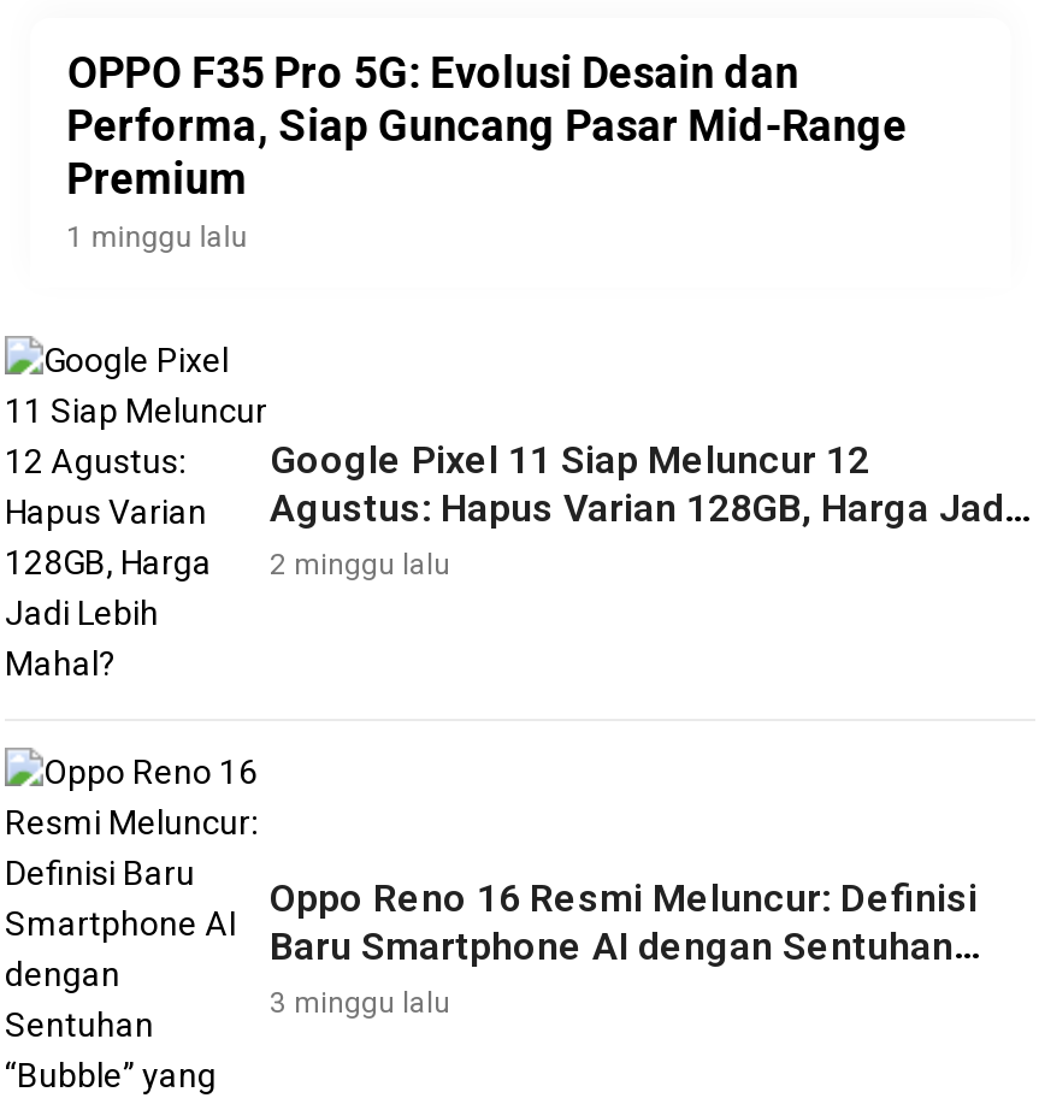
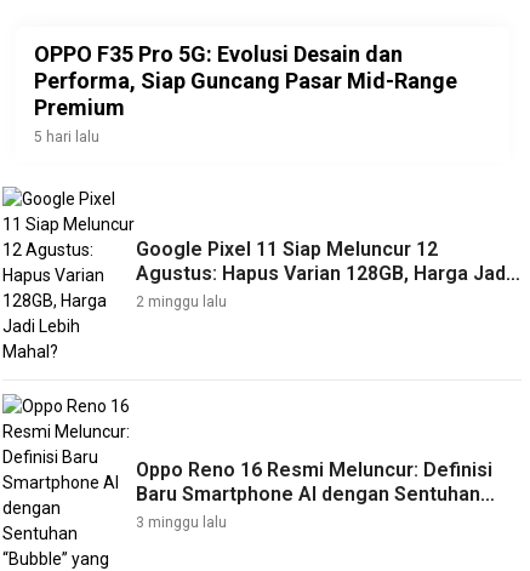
- 1 minggu lalu
+ 5 hari lalu
